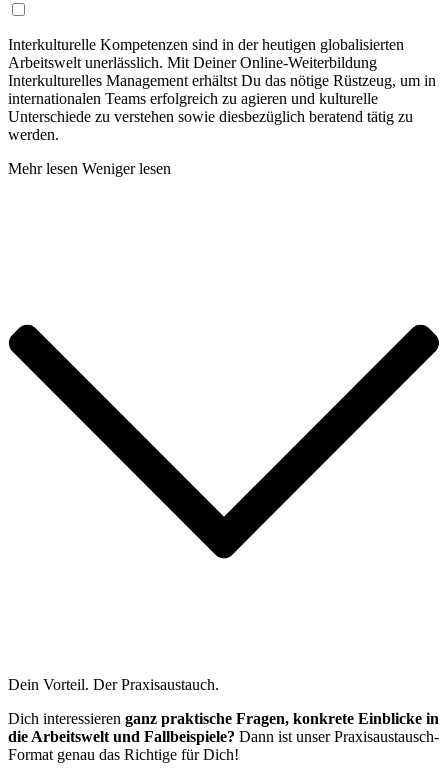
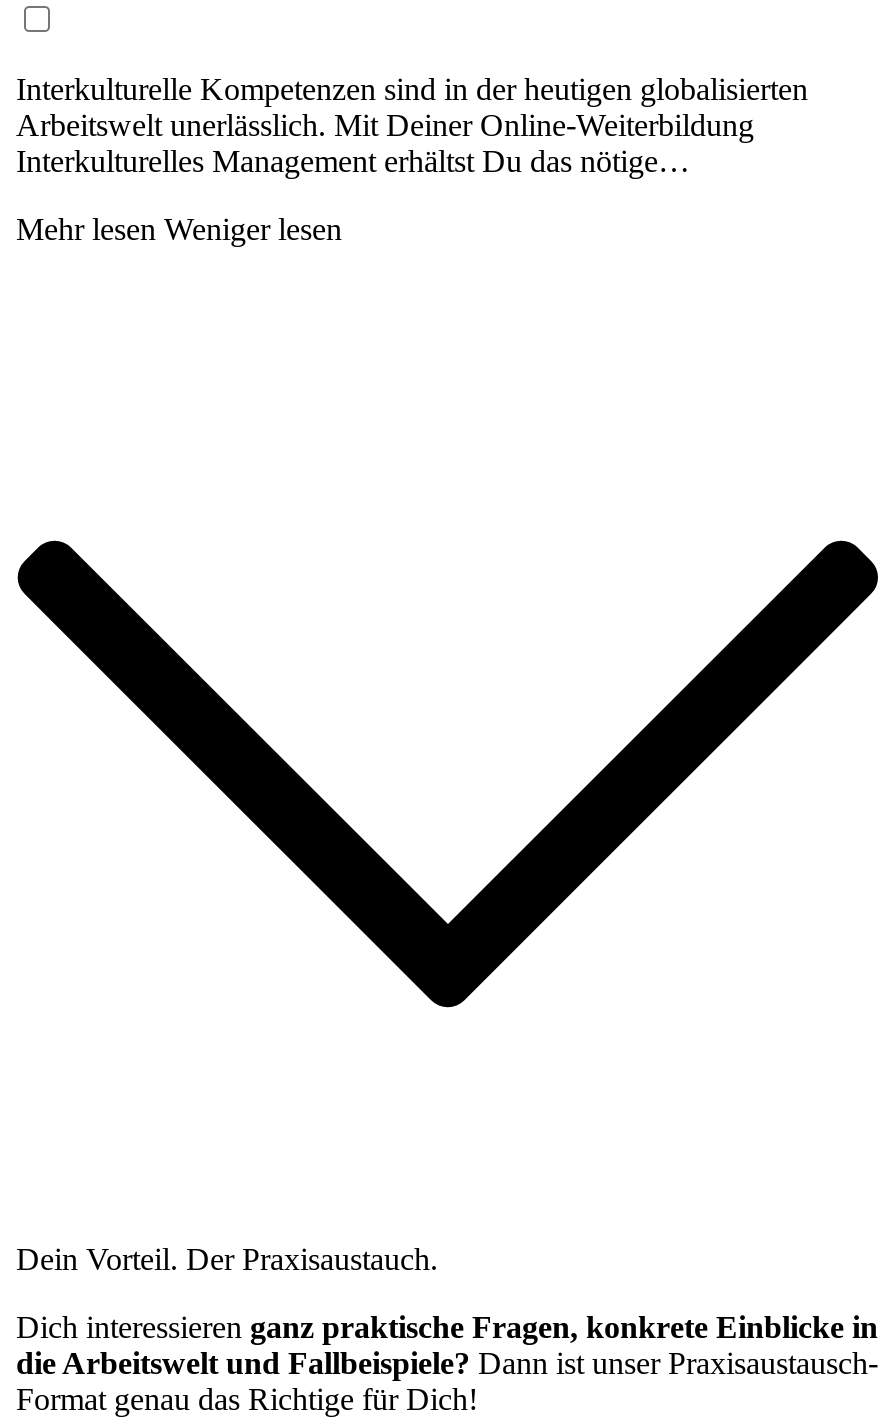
- Interkulturelles Management erhältst Du das nötige Rüstzeug, um in
- internationalen Teams erfolgreich zu agieren und kulturelle
- Unterschiede zu verstehen sowie diesbezüglich beratend tätig zu
- werden.
+ Interkulturelles Management erhältst Du das nötige…
